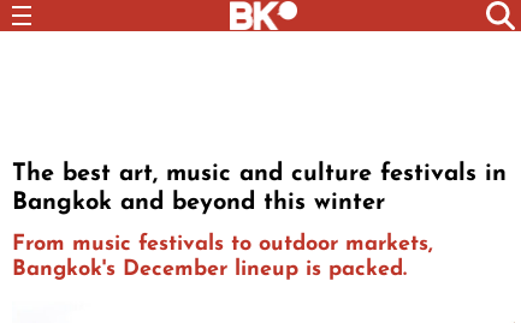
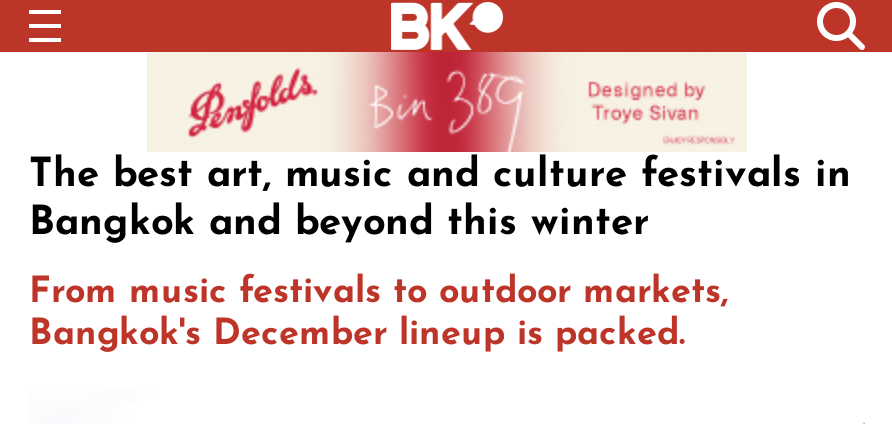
+ [image]
